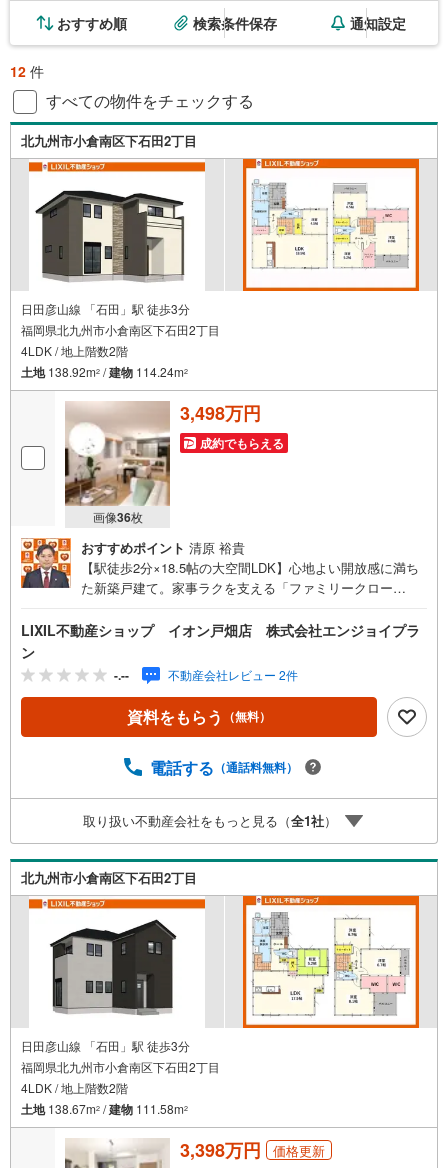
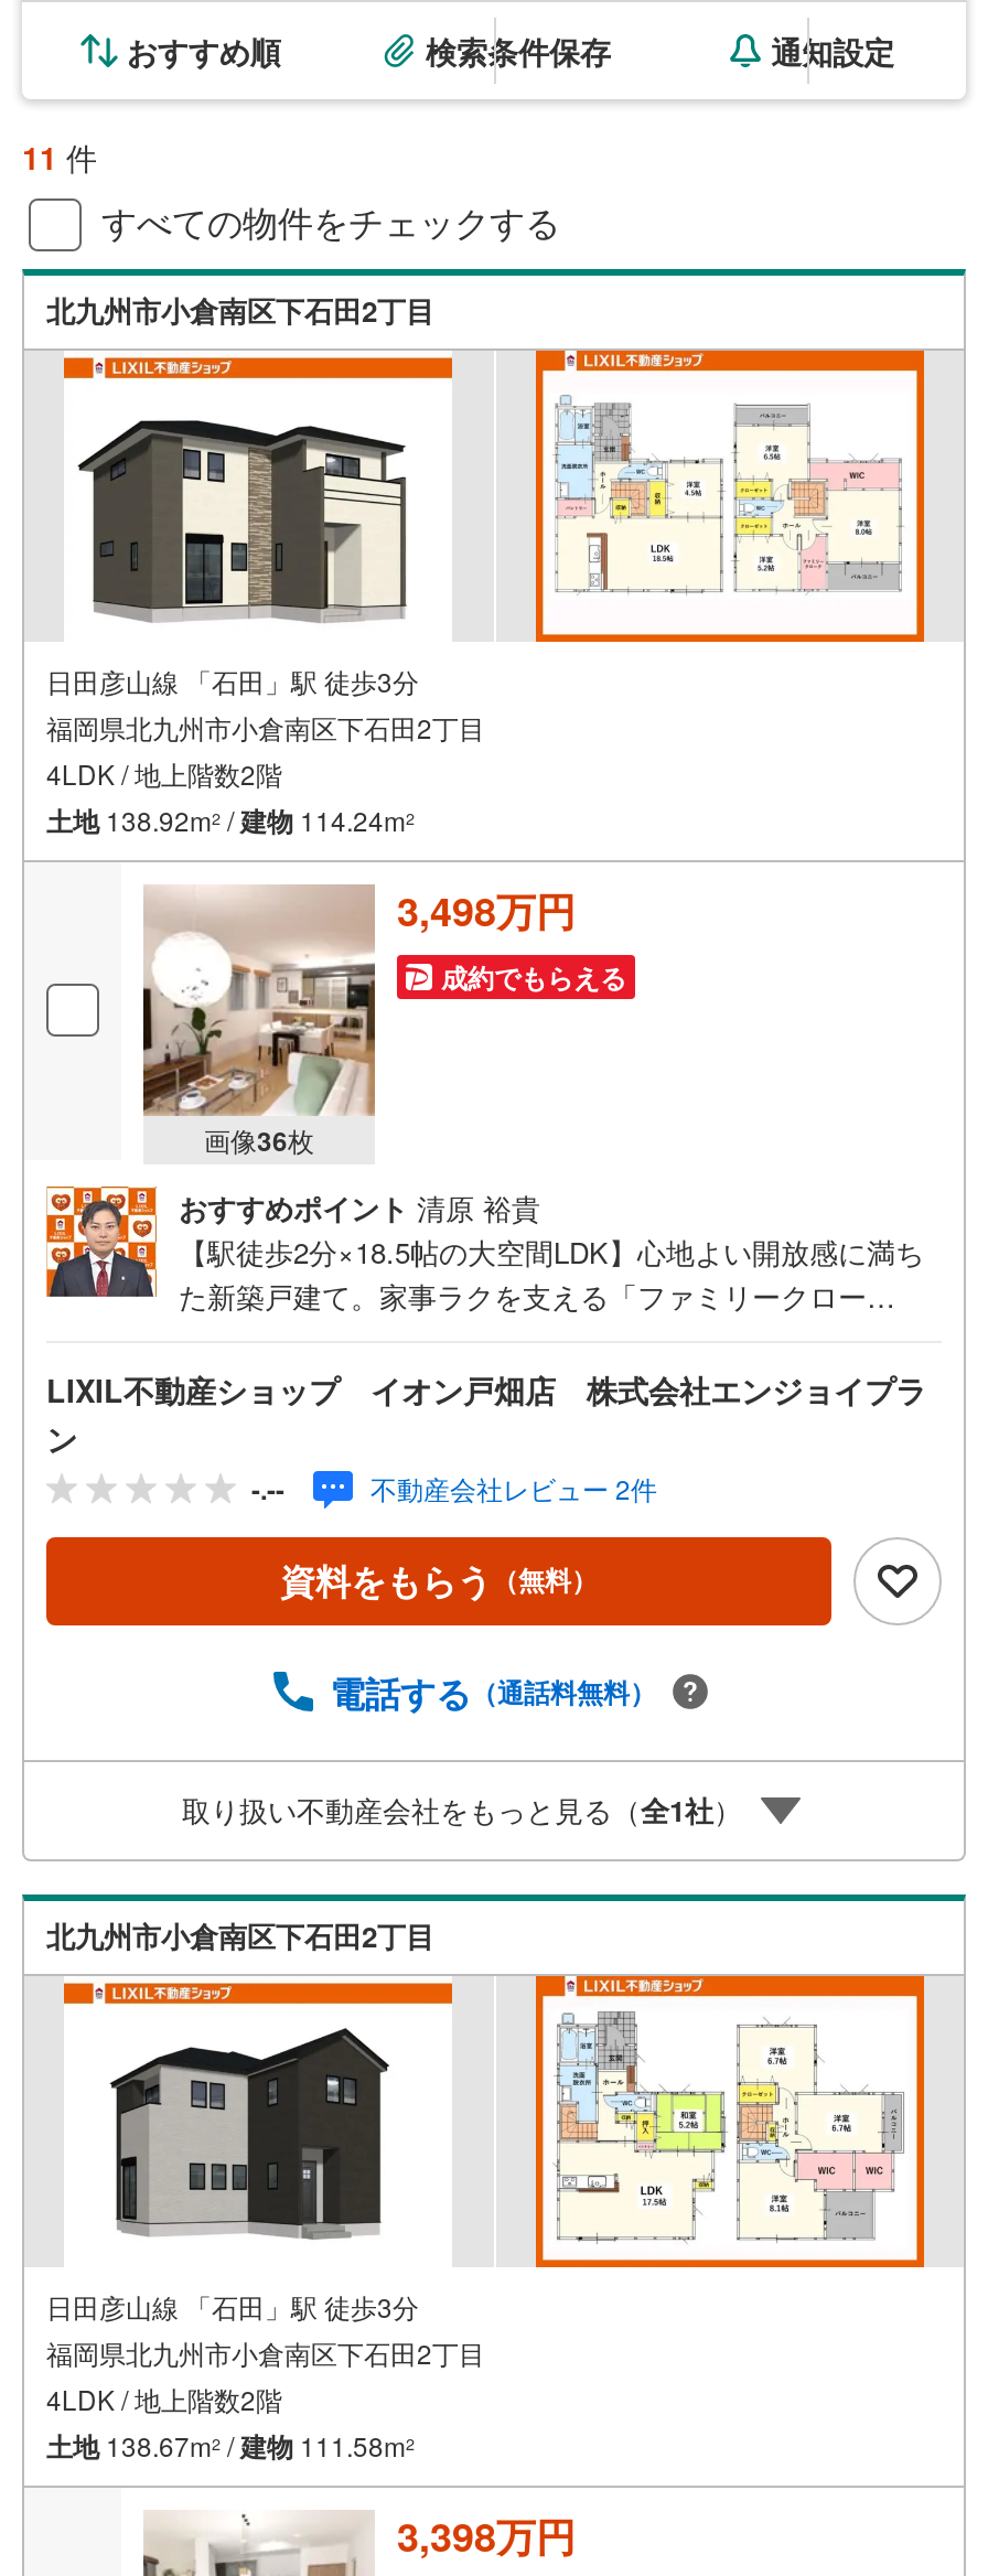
- 12件
+ 11件

- 価格更新
